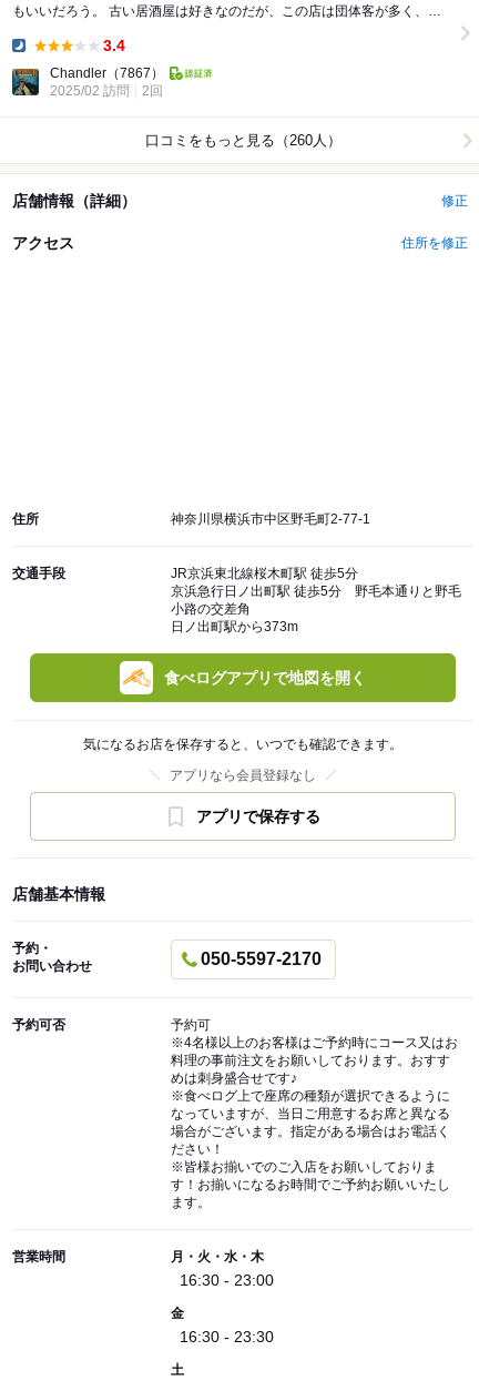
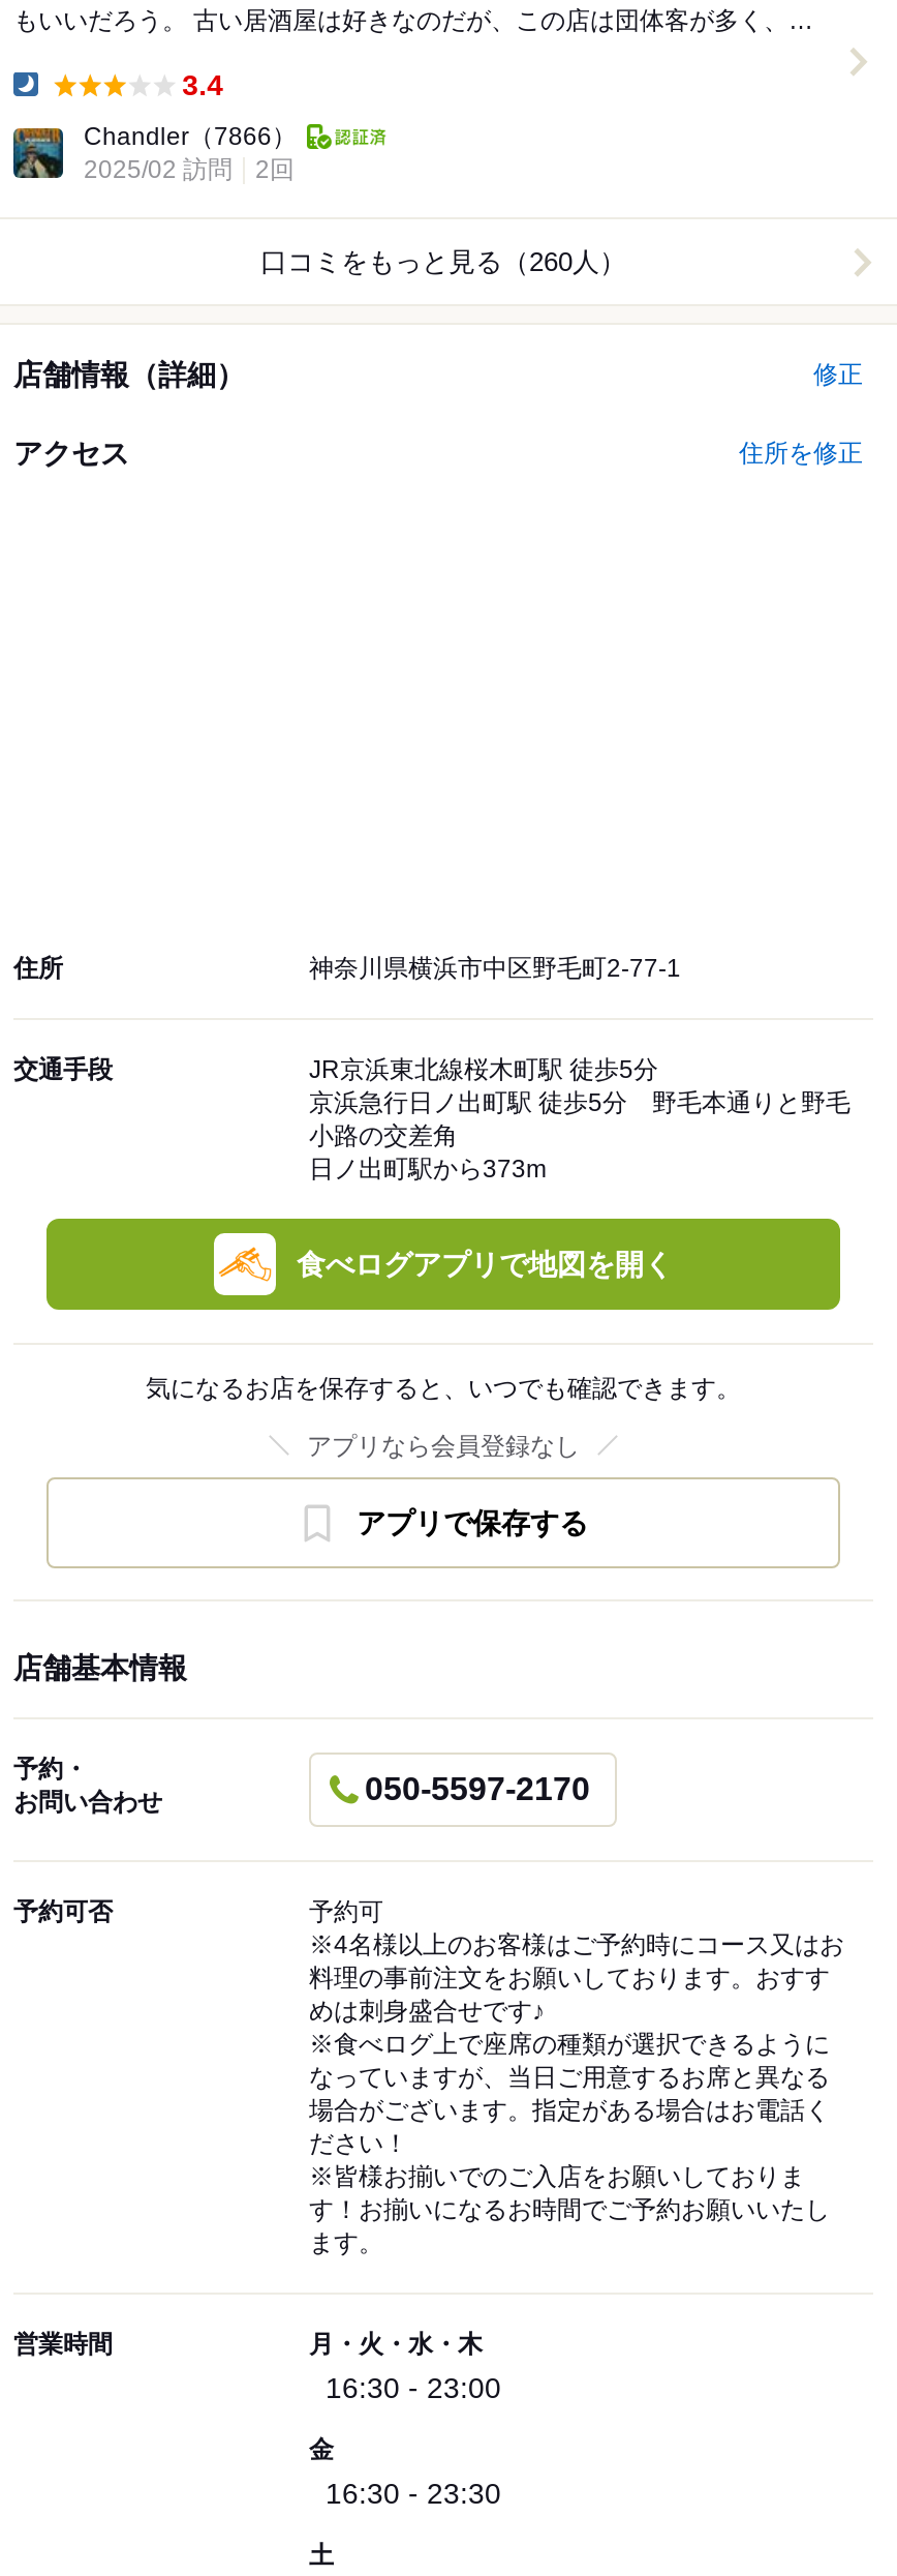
- Chandler（7867）
+ Chandler（7866）
